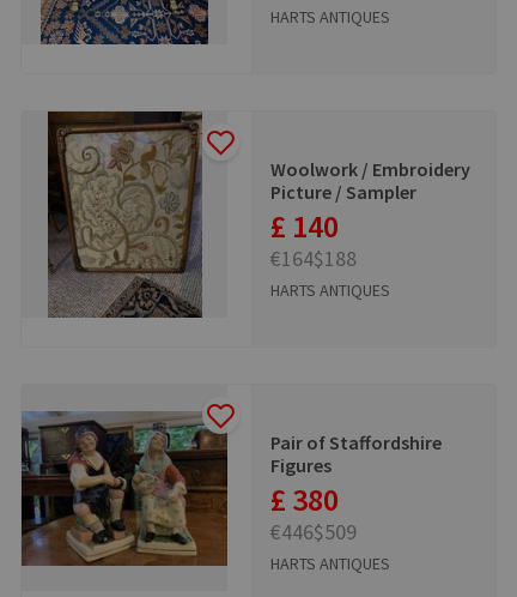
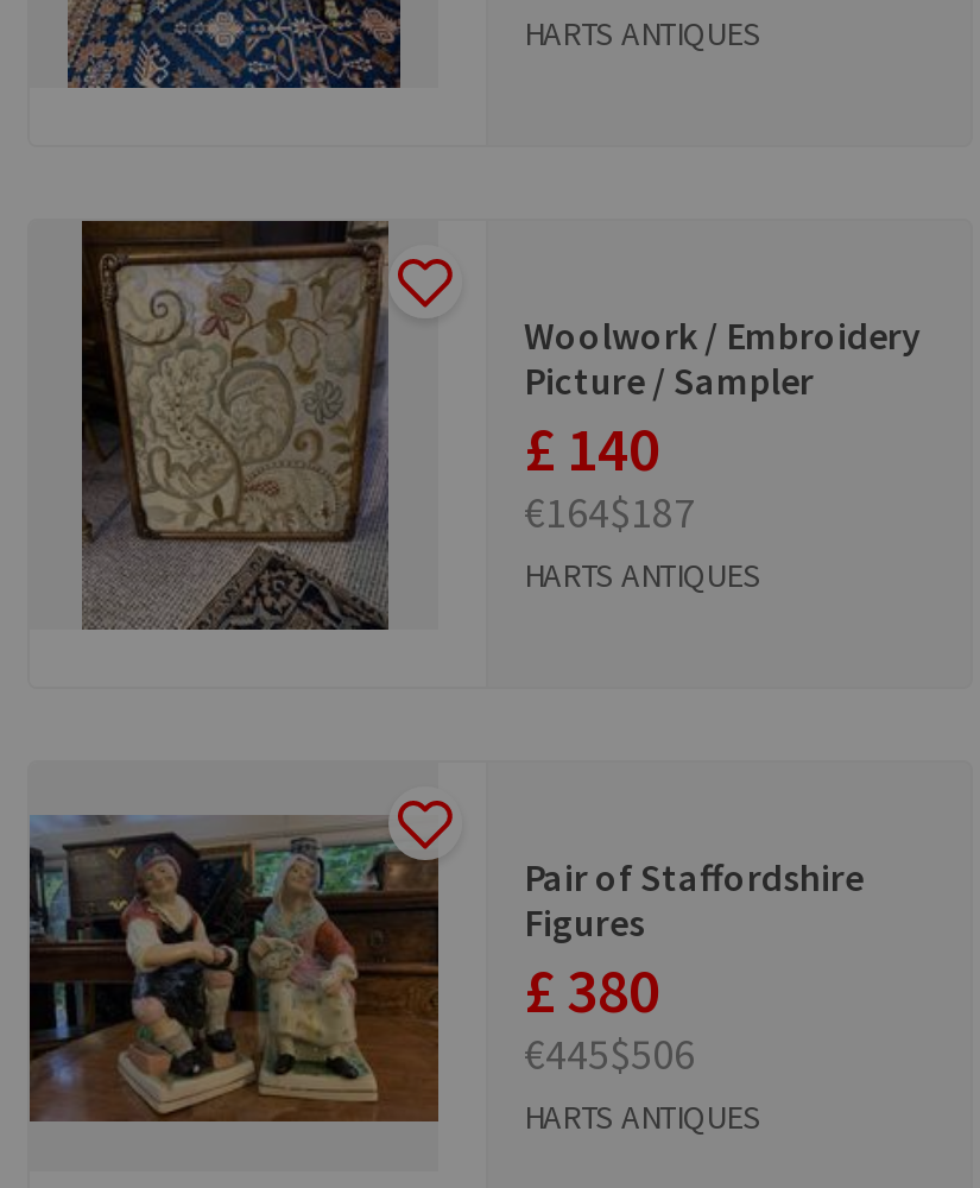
- €164$188
+ €164$187

- €446$509
+ €445$506
